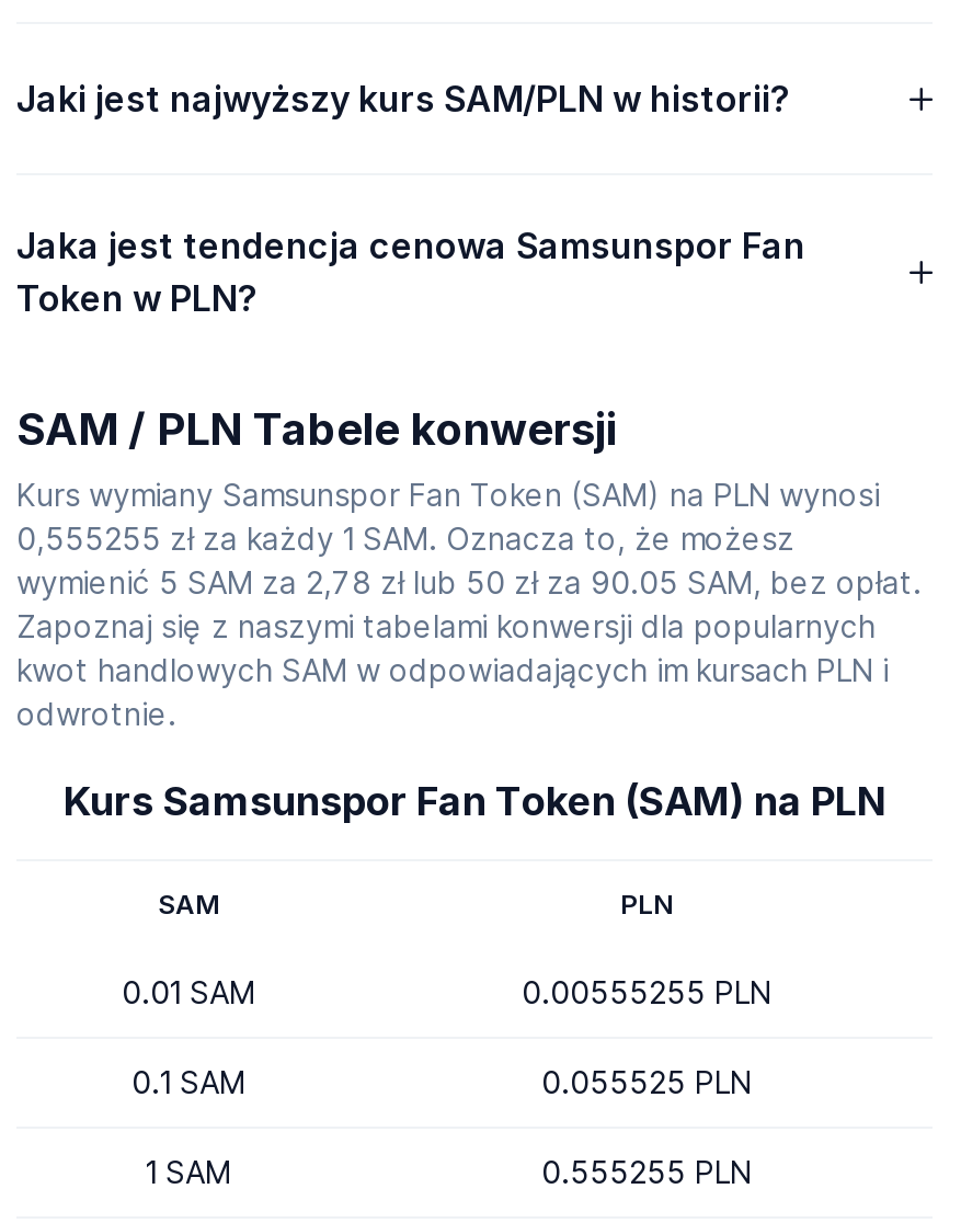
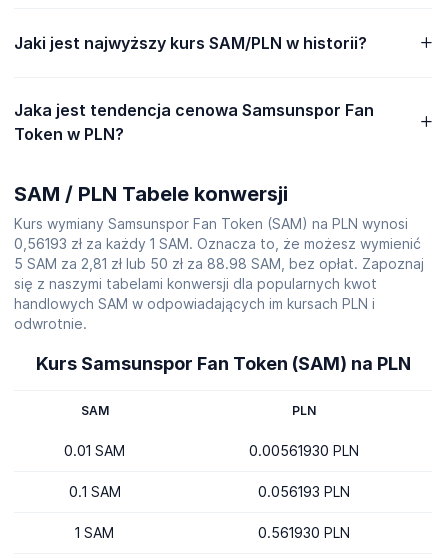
- 0,555255 zł za każdy 1 SAM. Oznacza to, że możesz
- wymienić 5 SAM za 2,78 zł lub 50 zł za 90.05 SAM, bez opłat.
- Zapoznaj się z naszymi tabelami konwersji dla popularnych
- kwot handlowych SAM w odpowiadających im kursach PLN i
+ 0,56193 zł za każdy 1 SAM. Oznacza to, że możesz wymienić
+ 5 SAM za 2,81 zł lub 50 zł za 88.98 SAM, bez opłat. Zapoznaj
+ się z naszymi tabelami konwersji dla popularnych kwot
+ handlowych SAM w odpowiadających im kursach PLN i

- 0.00555255 PLN
+ 0.00561930 PLN

- 0.055525 PLN
+ 0.056193 PLN

- 0.555255 PLN
+ 0.561930 PLN
